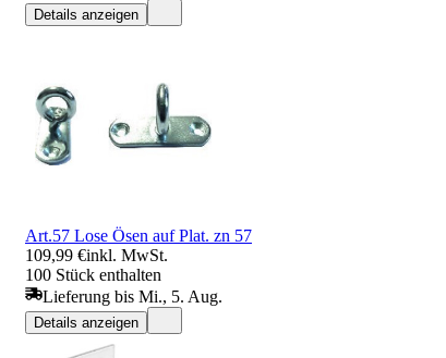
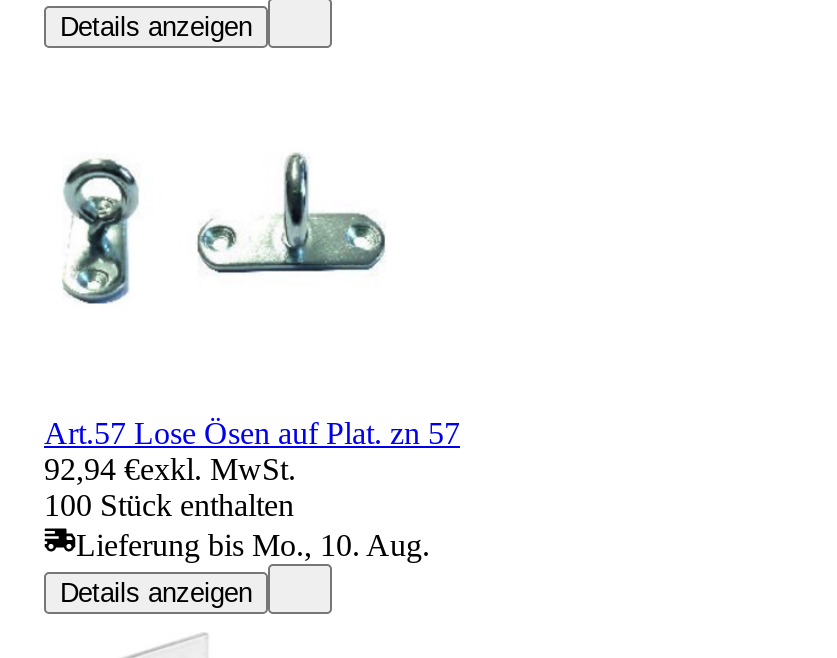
- 109,99 €inkl. MwSt.
+ 92,94 €exkl. MwSt.

- Lieferung bis Mi., 5. Aug.
+ Lieferung bis Mo., 10. Aug.
